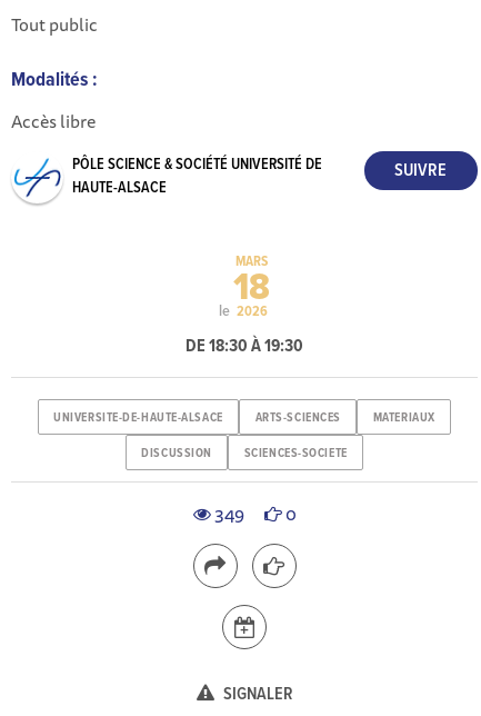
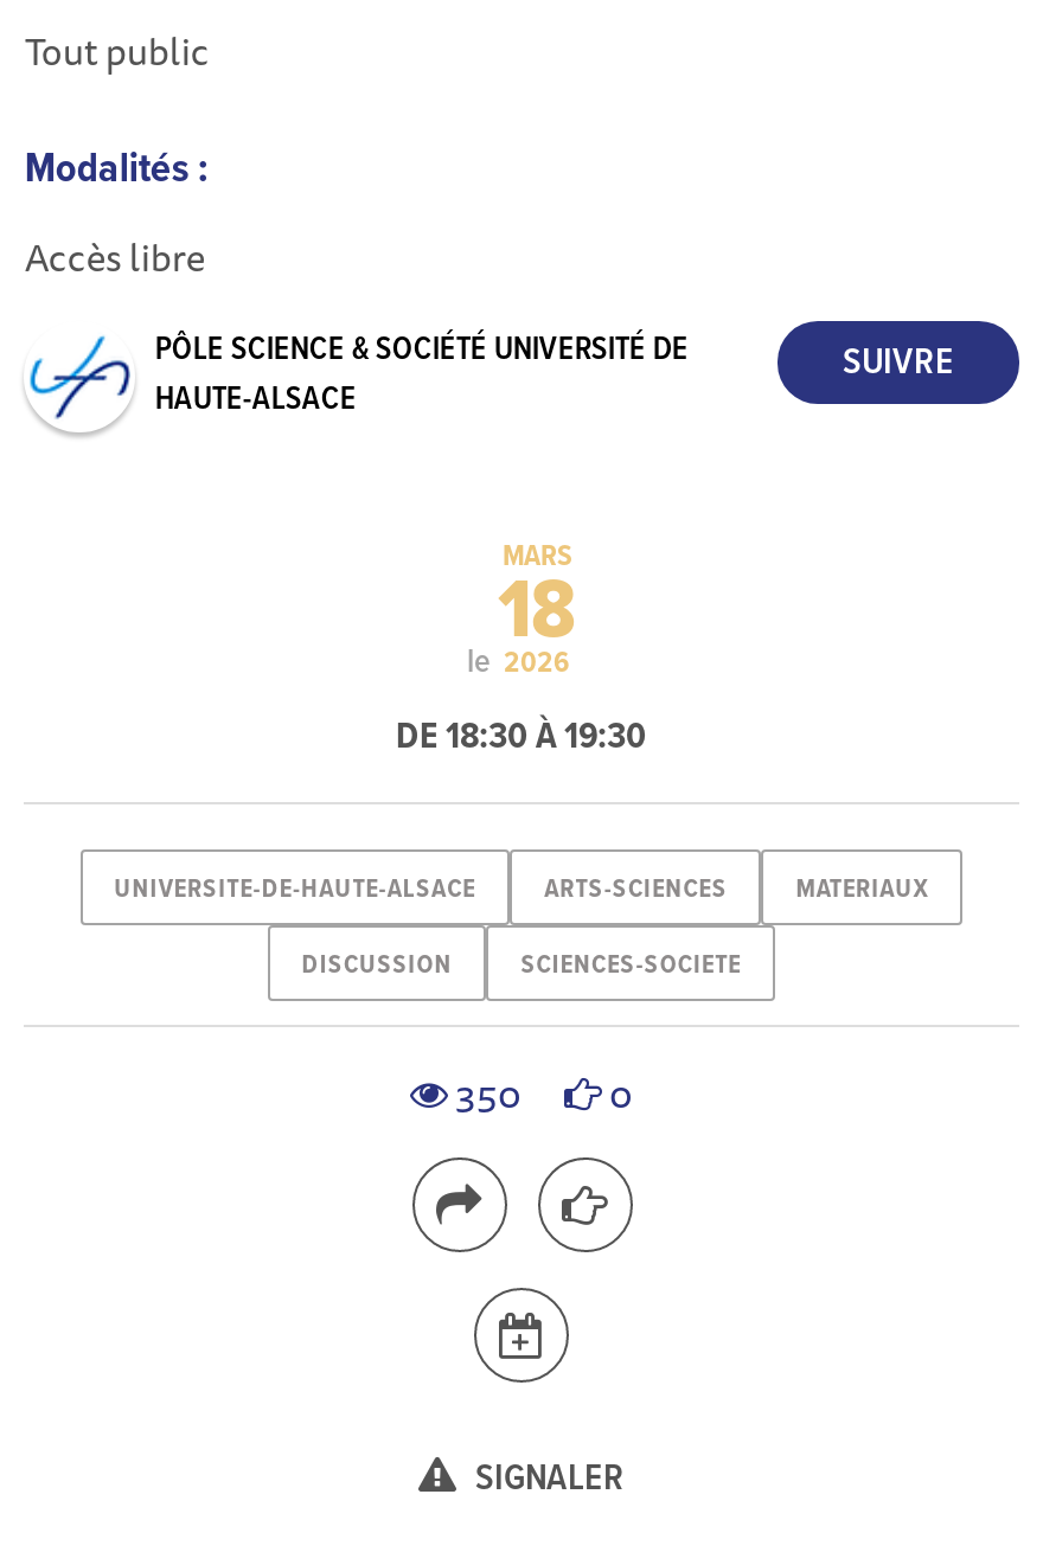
- 349 0
+ 350 0
